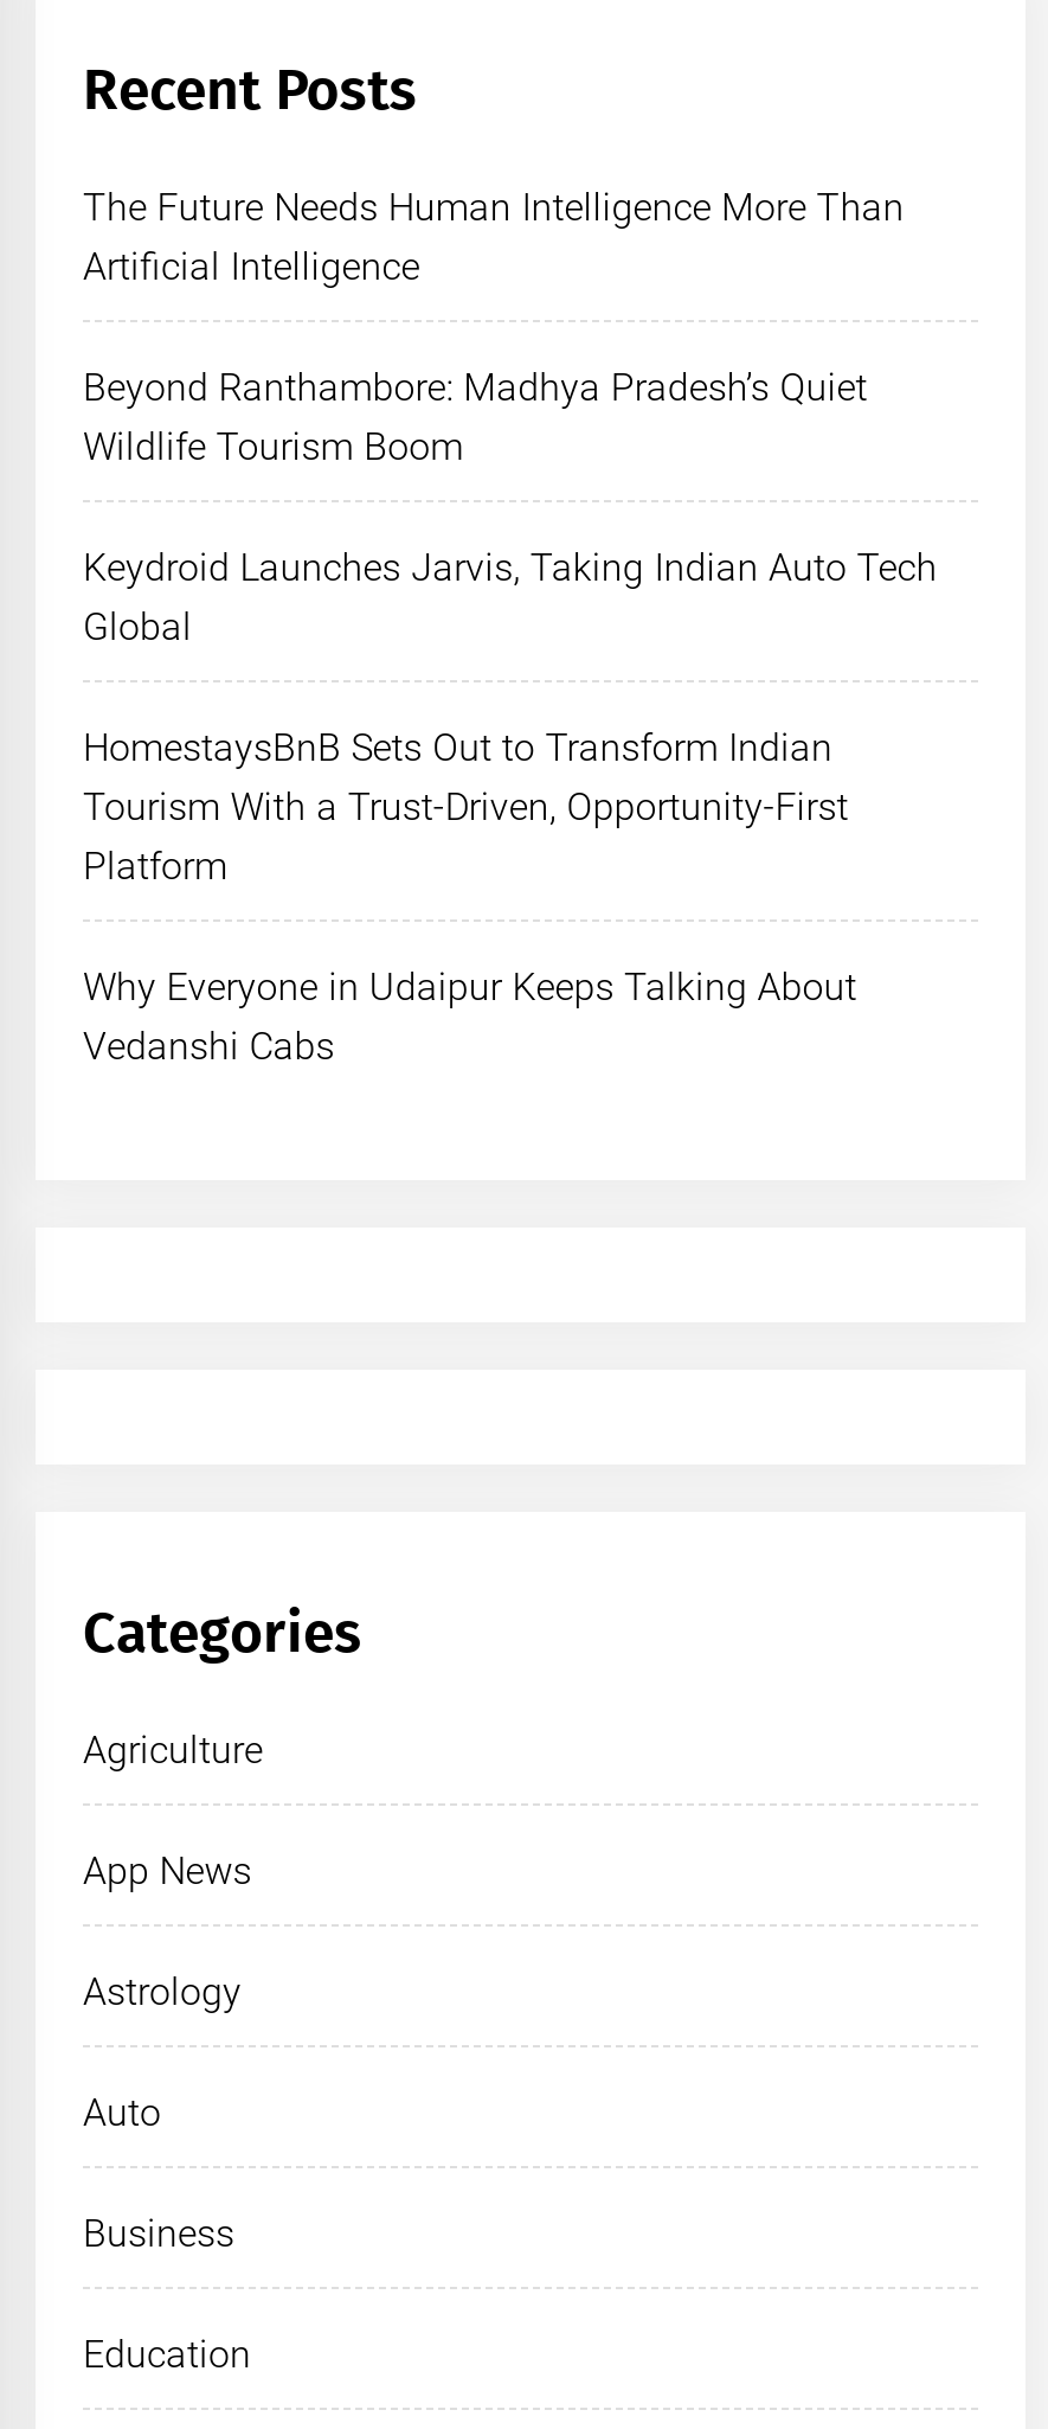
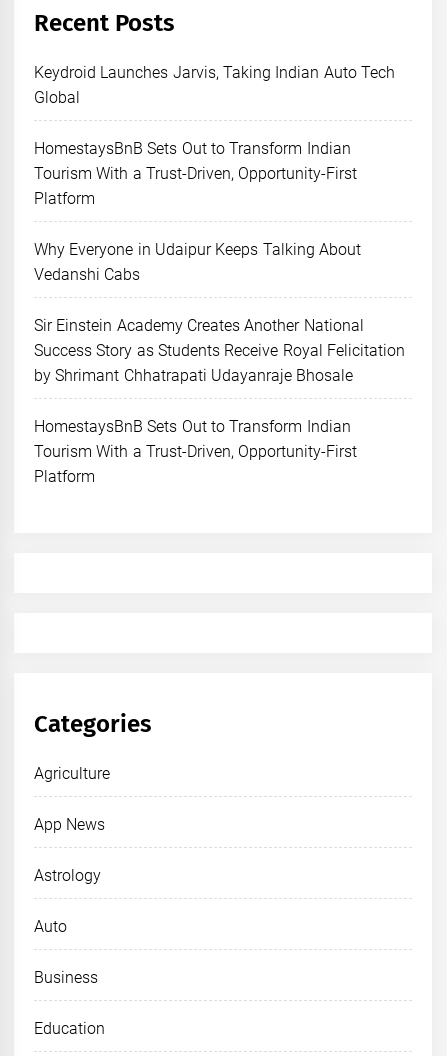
- The Future Needs Human Intelligence More Than
- Artificial Intelligence
- Beyond Ranthambore: Madhya Pradesh’s Quiet
- Wildlife Tourism Boom

moved up: Keydroid Launches Jarvis, Taking Indian Auto Tech | Global | HomestaysBnB Sets Out to Transform Indian | Tourism With a Trust-Driven, Opportunity-First | Platform | Why Everyone in Udaipur Keeps Talking About | Vedanshi Cabs

+ Sir Einstein Academy Creates Another National
+ Success Story as Students Receive Royal Felicitation
+ by Shrimant Chhatrapati Udayanraje Bhosale
+ HomestaysBnB Sets Out to Transform Indian
+ Tourism With a Trust-Driven, Opportunity-First
+ Platform
